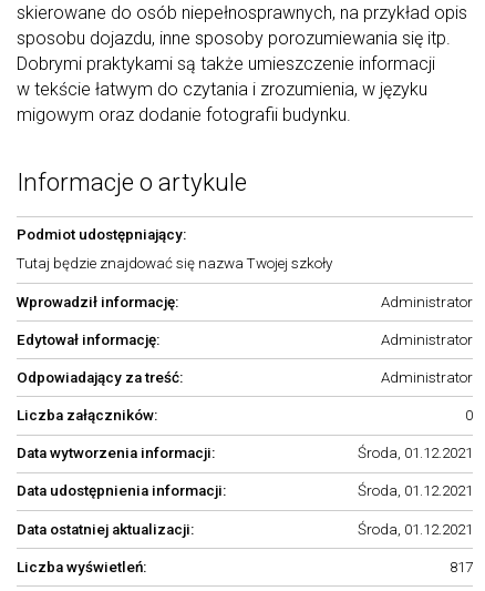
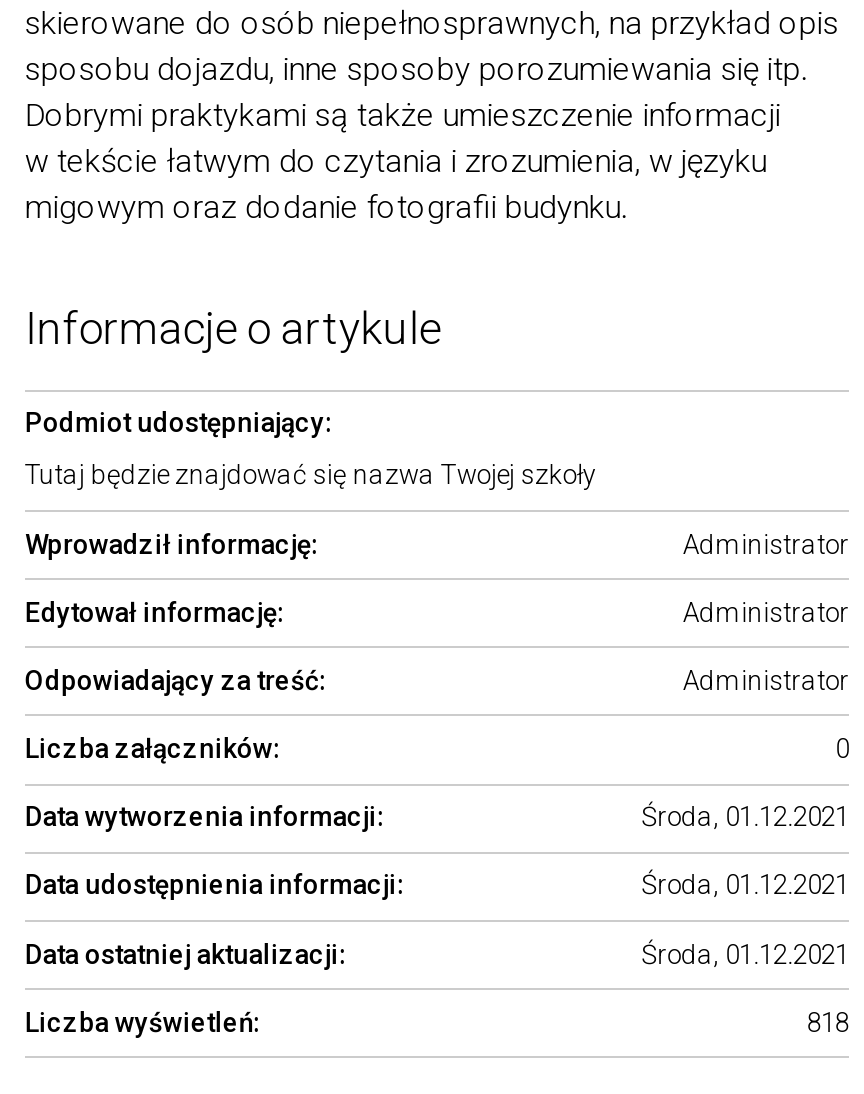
- 817
+ 818
